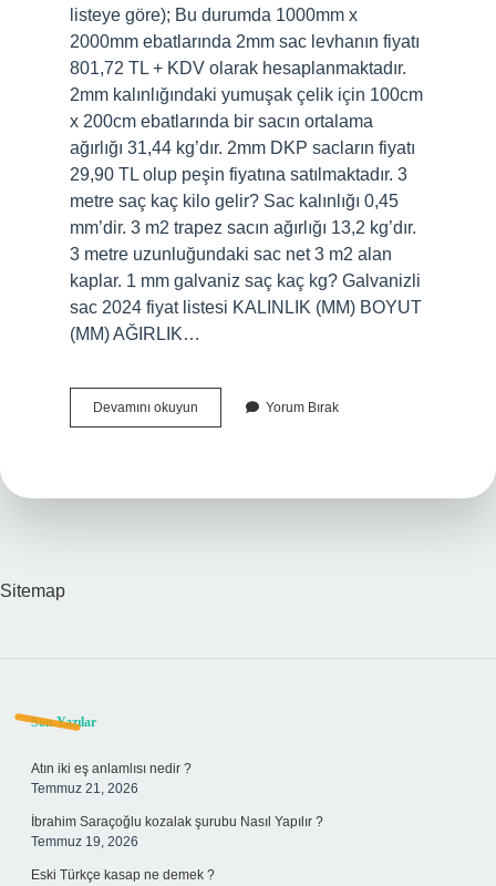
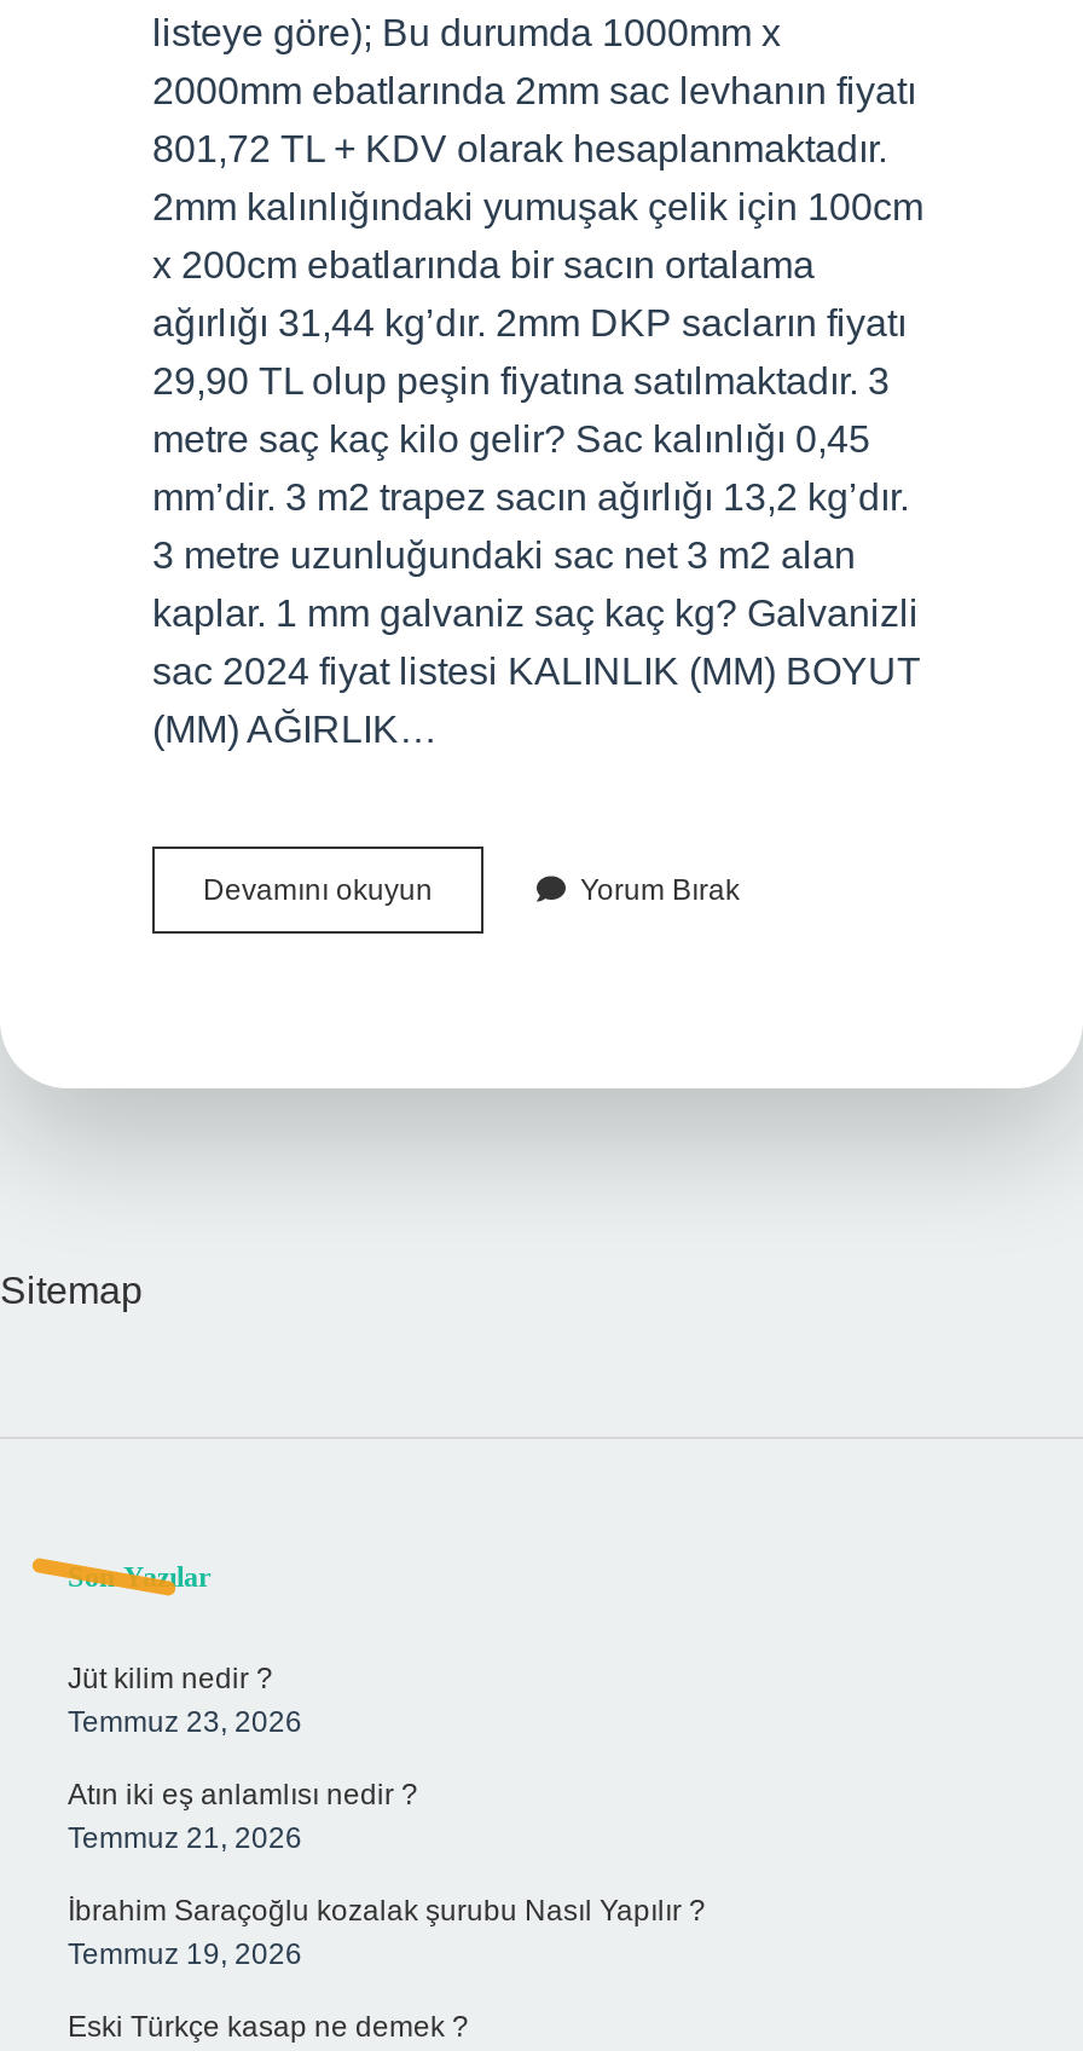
+ Jüt kilim nedir ?
+ Temmuz 23, 2026
